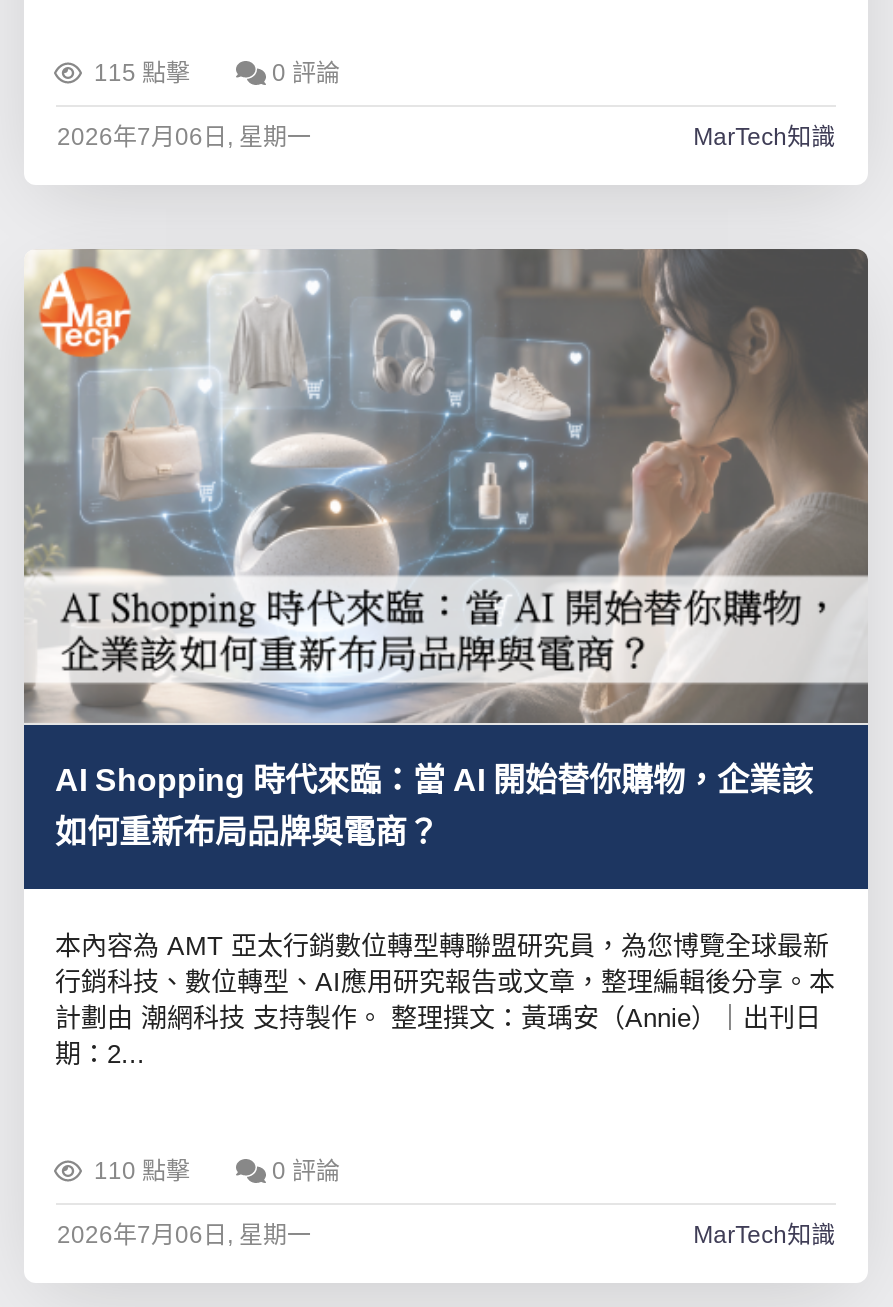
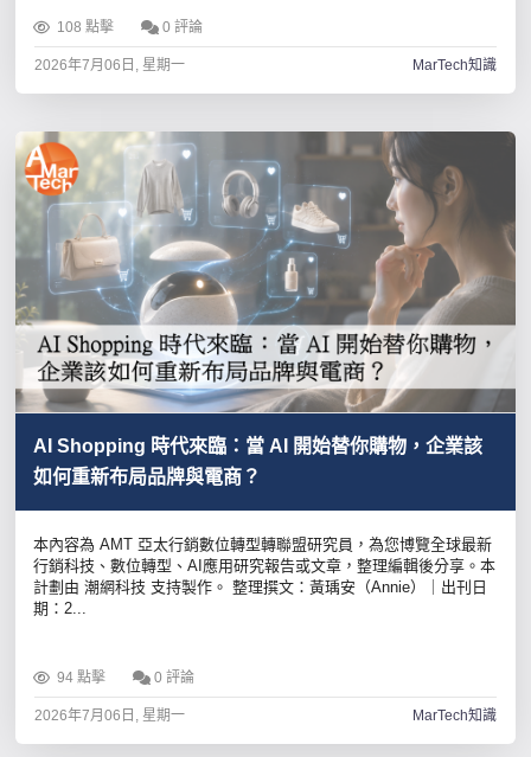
- 115 點擊
+ 108 點擊

- 110 點擊
+ 94 點擊
